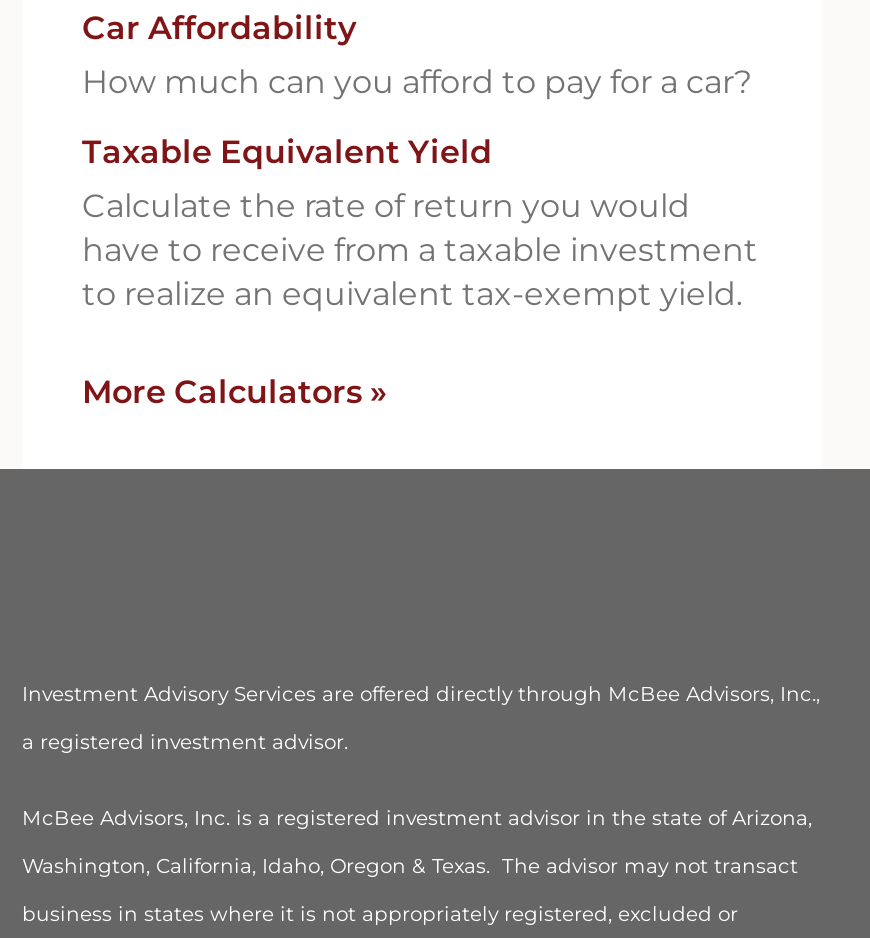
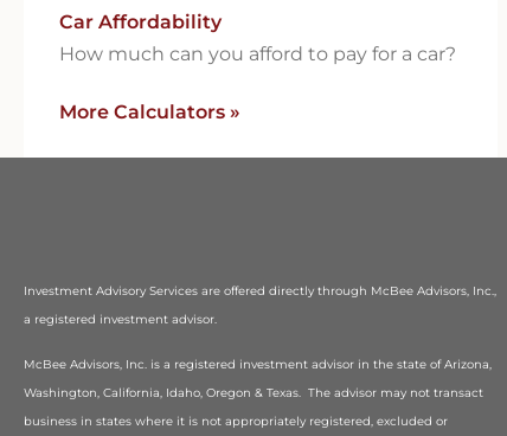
- Taxable Equivalent Yield
- Calculate the rate of return you would
- have to receive from a taxable investment
- to realize an equivalent tax-exempt yield.
